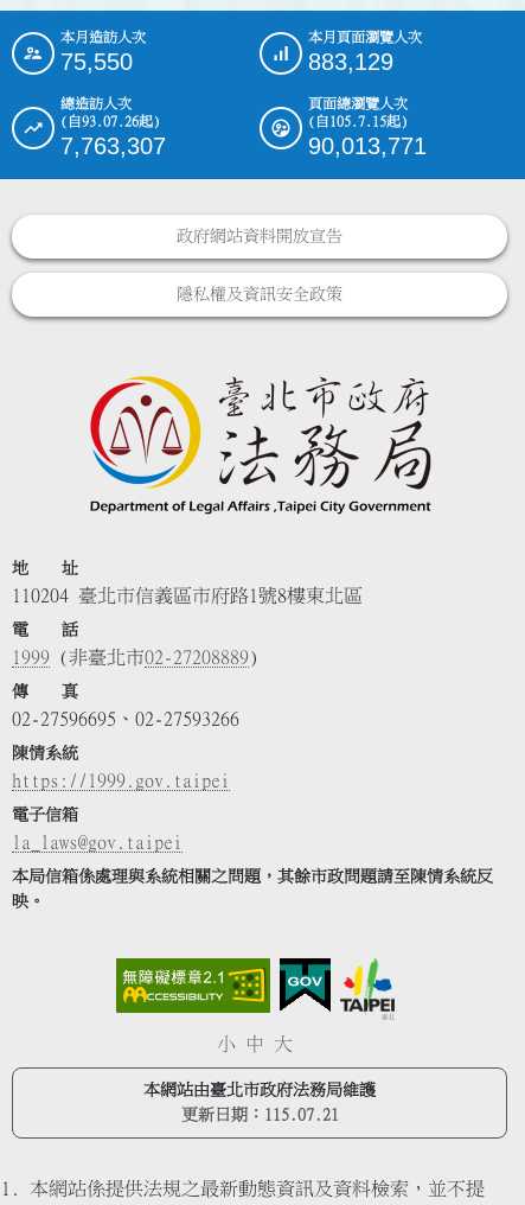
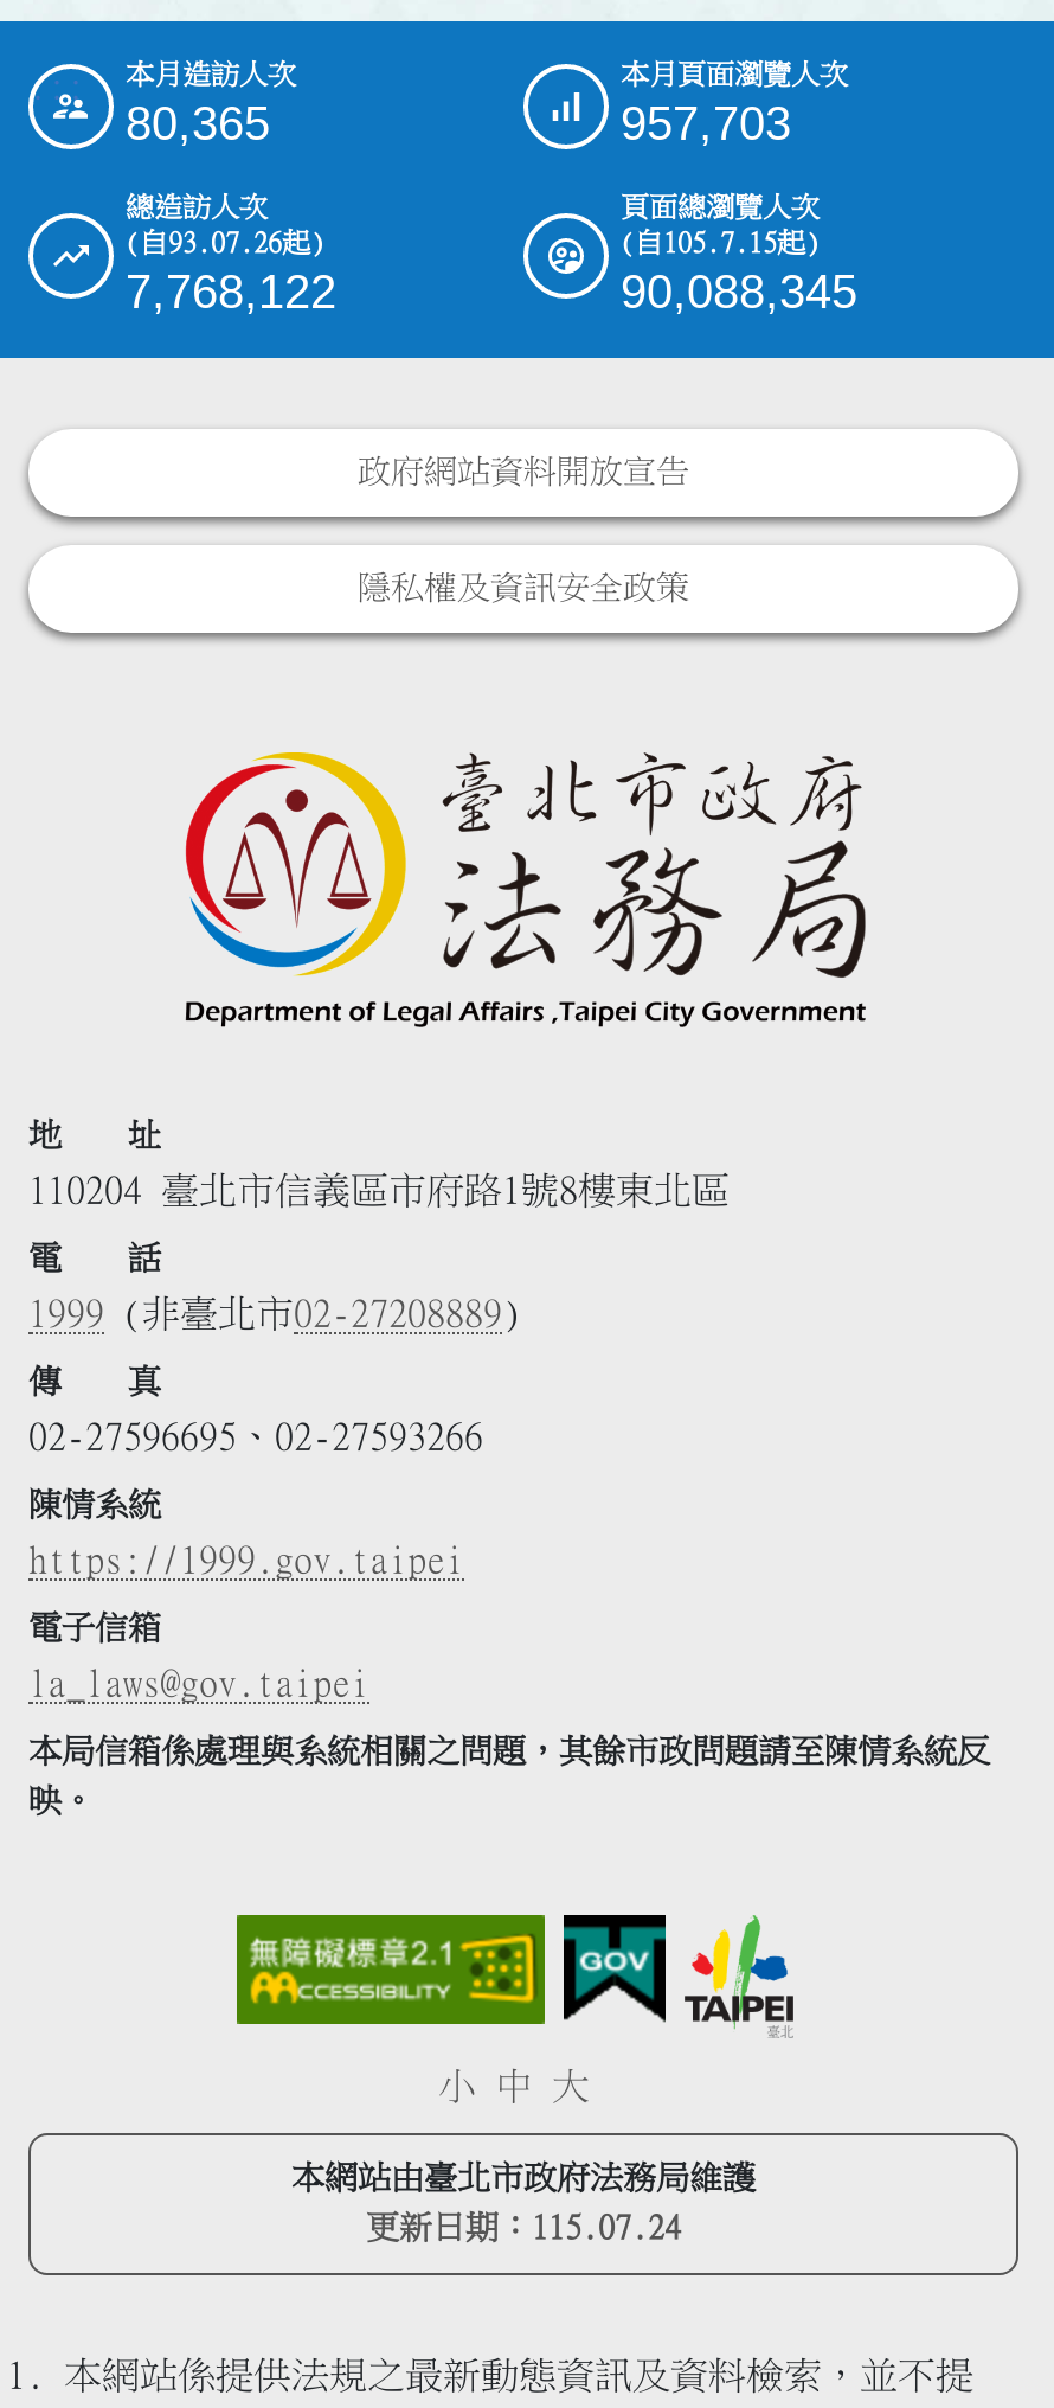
- 75,550
+ 80,365

- 883,129
+ 957,703

- 7,763,307
+ 7,768,122

- 90,013,771
+ 90,088,345

- 更新日期：115.07.21
+ 更新日期：115.07.24
